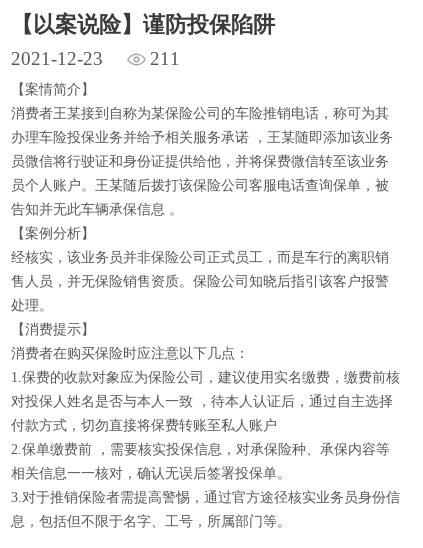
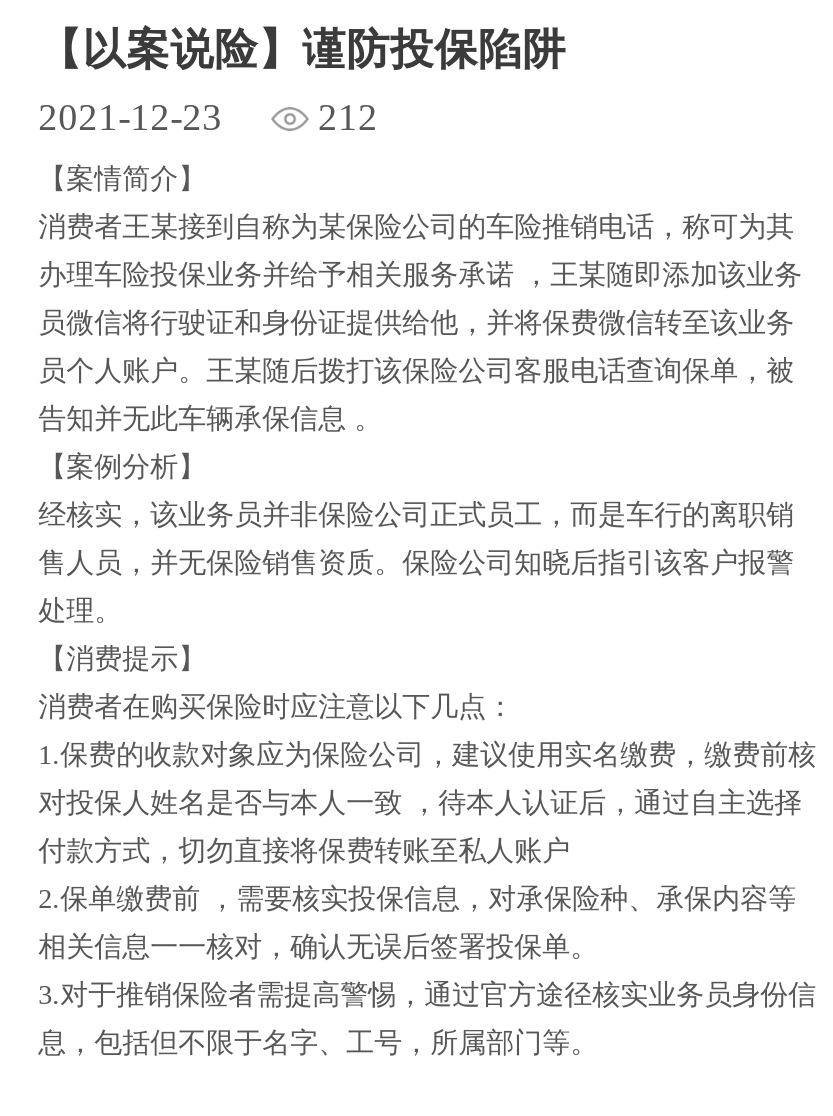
- 211
+ 212
